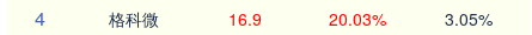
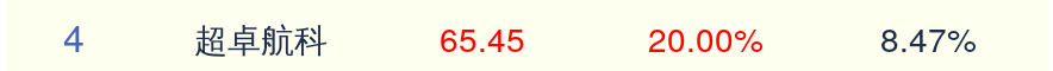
- 格科微
- 16.9
- 20.03%
- 3.05%
+ 超卓航科
+ 65.45
+ 20.00%
+ 8.47%
